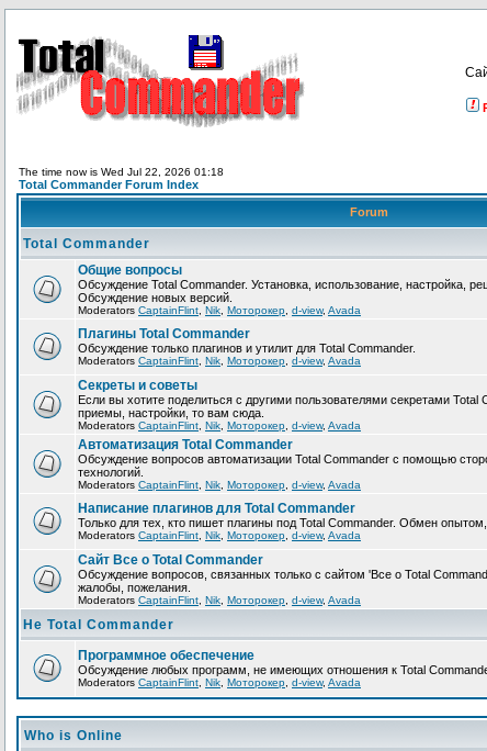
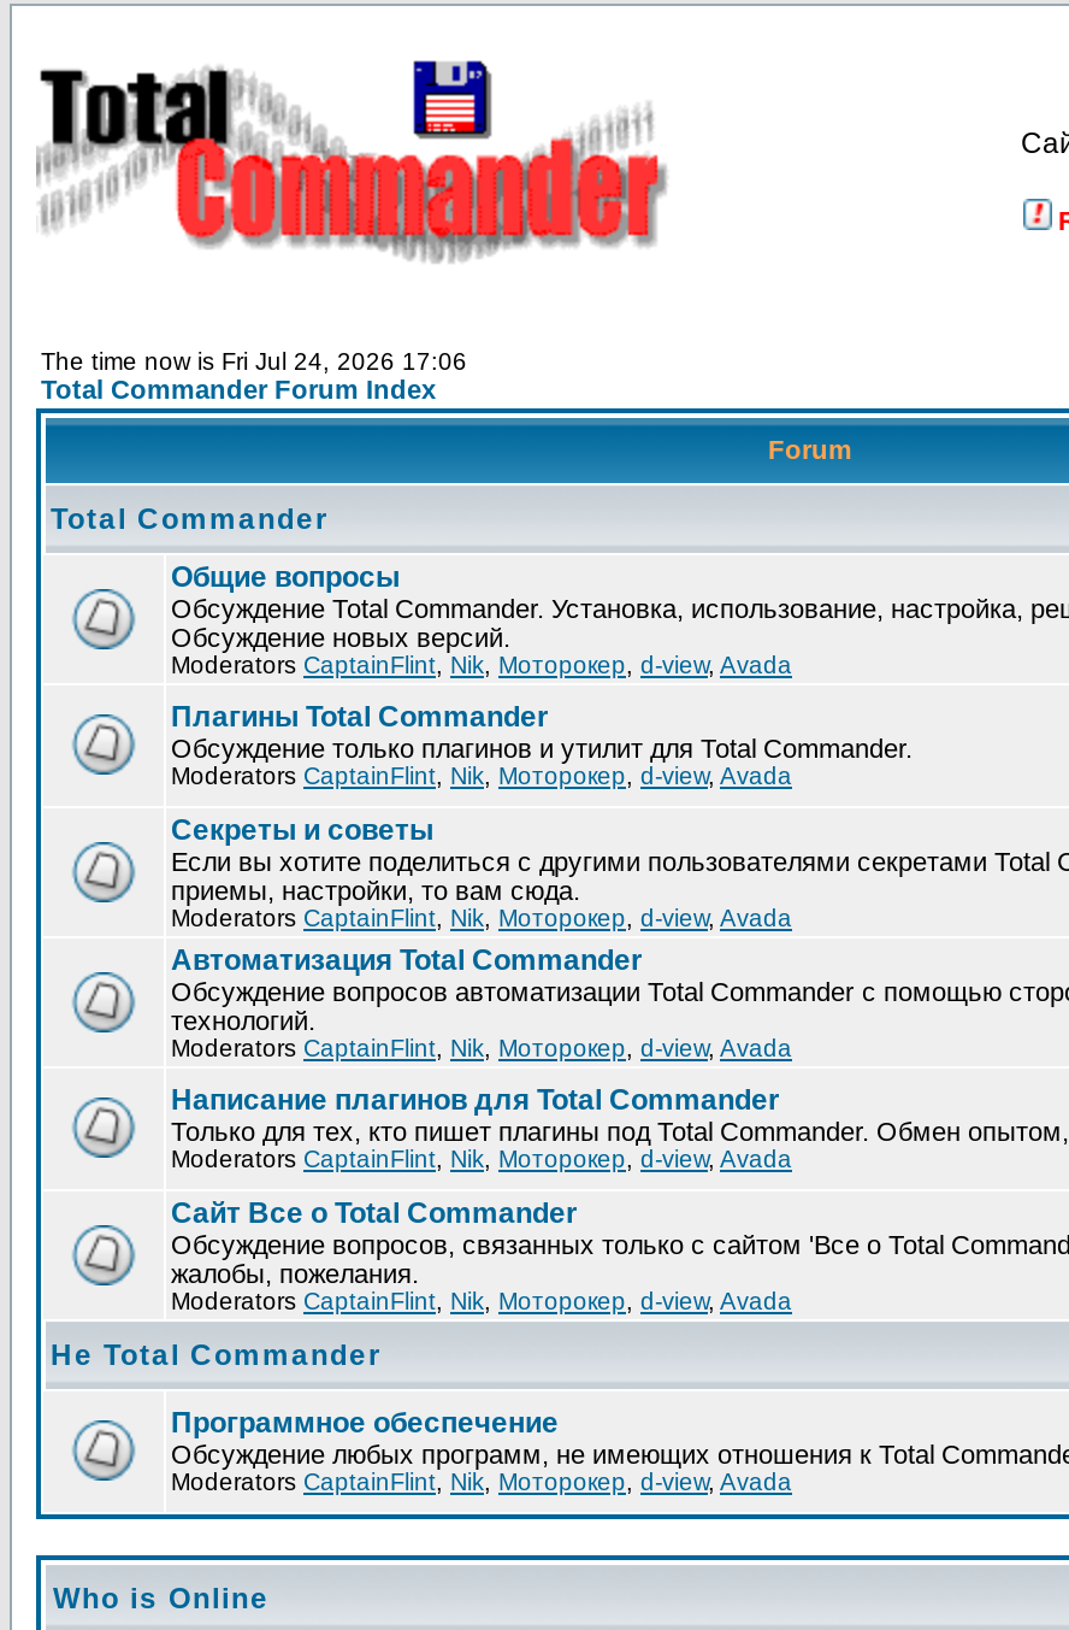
- The time now is Wed Jul 22, 2026 01:18
+ The time now is Fri Jul 24, 2026 17:06
